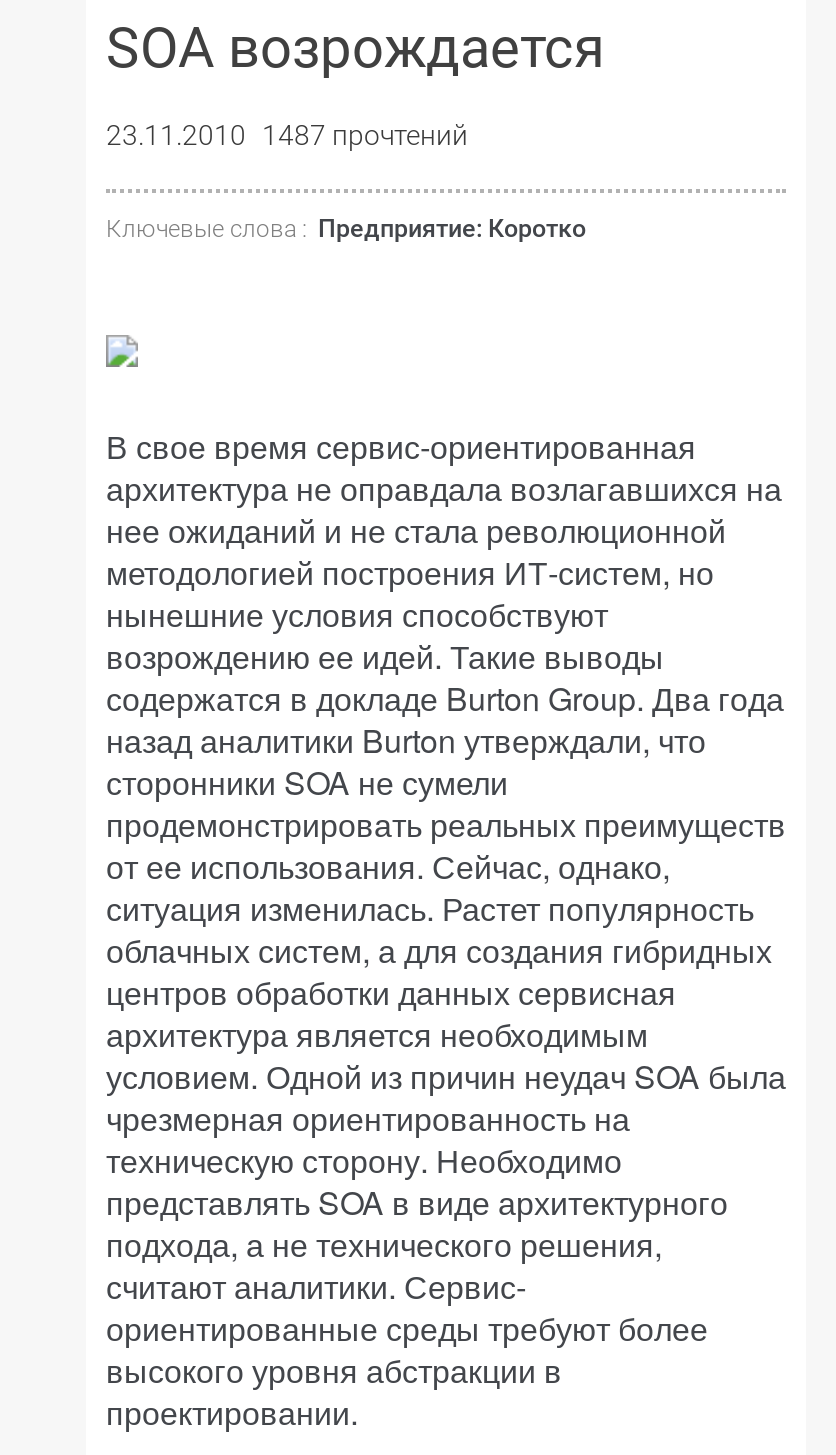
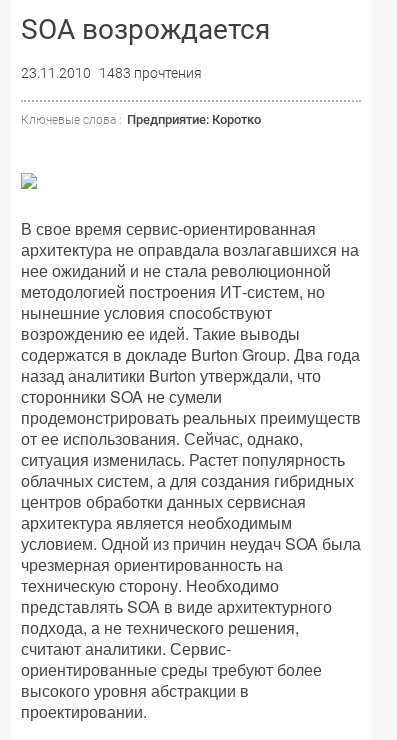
- 23.11.2010 1487 прочтений
+ 23.11.2010 1483 прочтения
